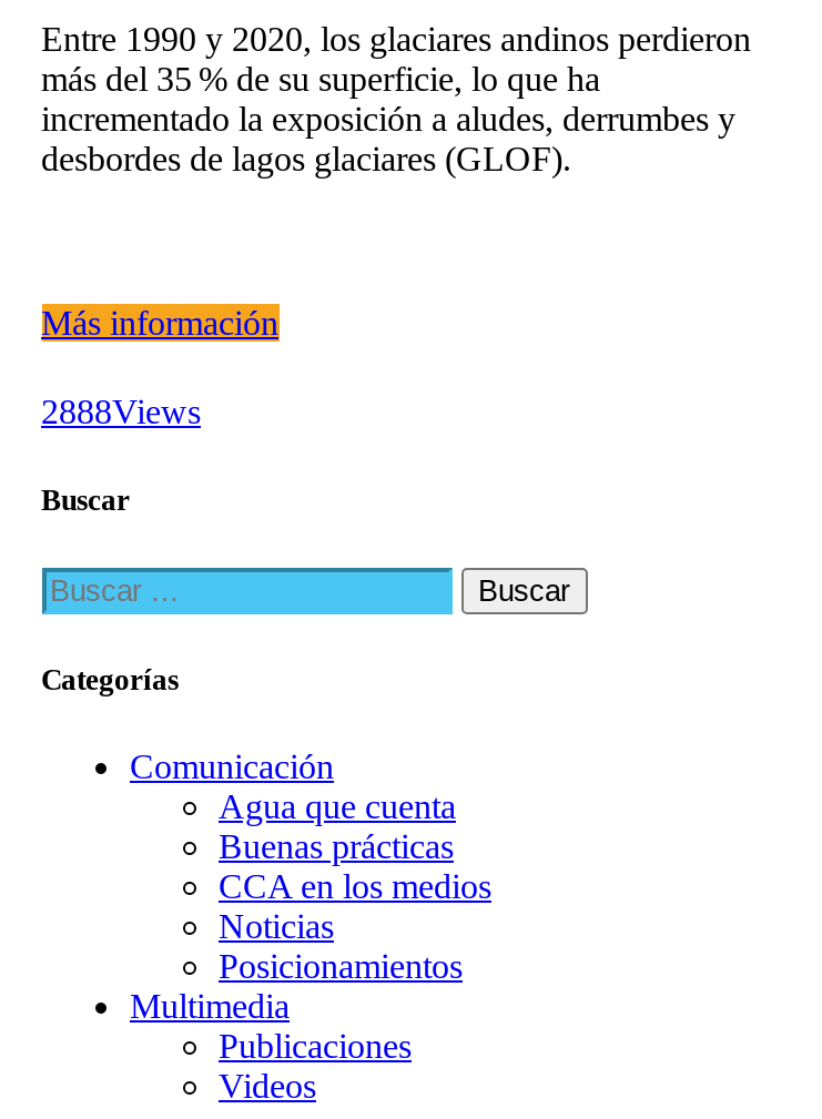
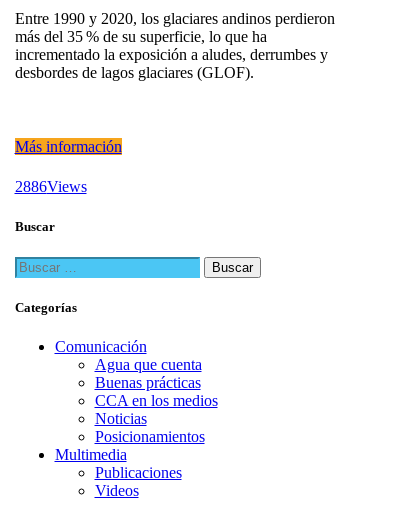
- 2888Views
+ 2886Views
